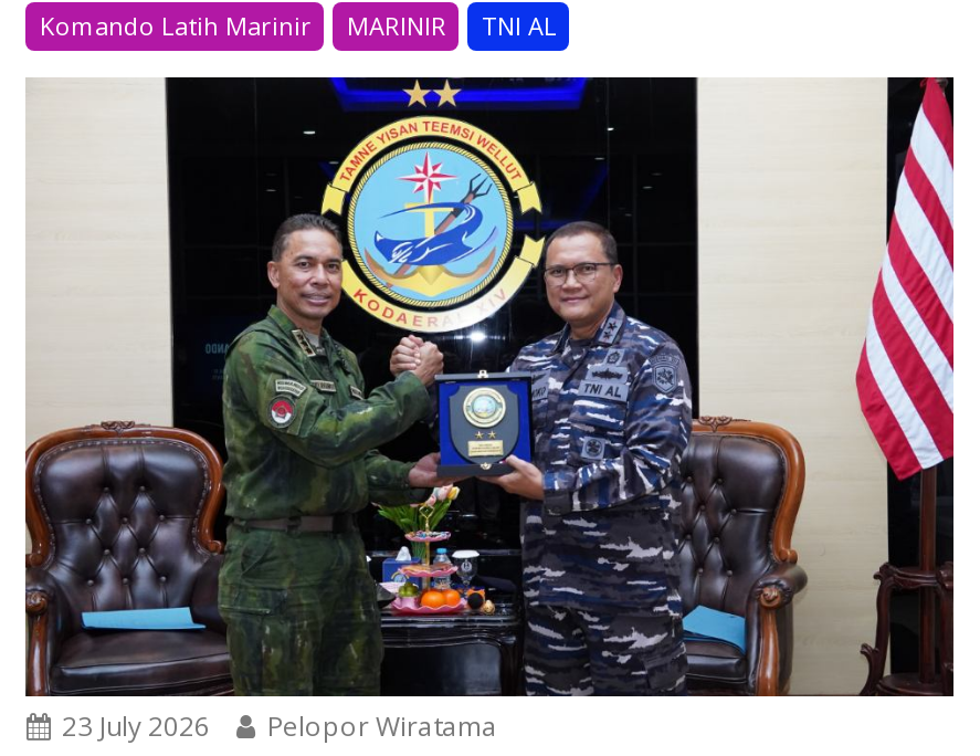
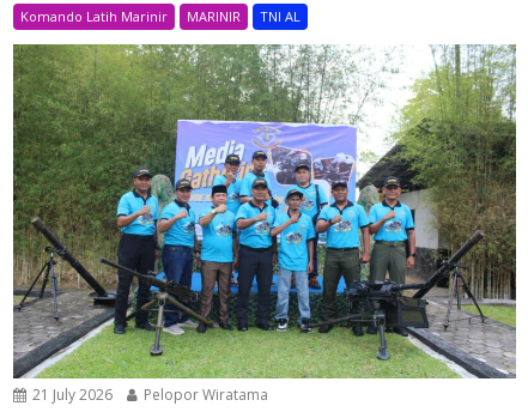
- [image]
- 23 July 2026 Pelopor Wiratama
+ [image]
+ 21 July 2026 Pelopor Wiratama
